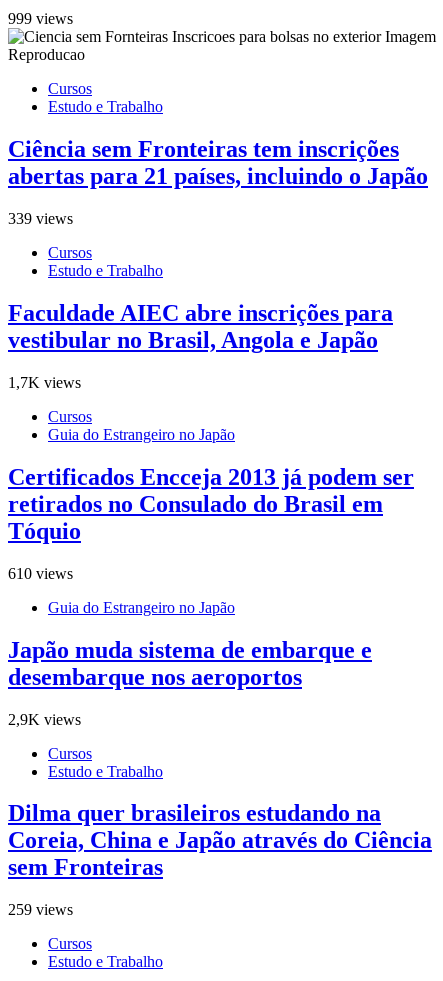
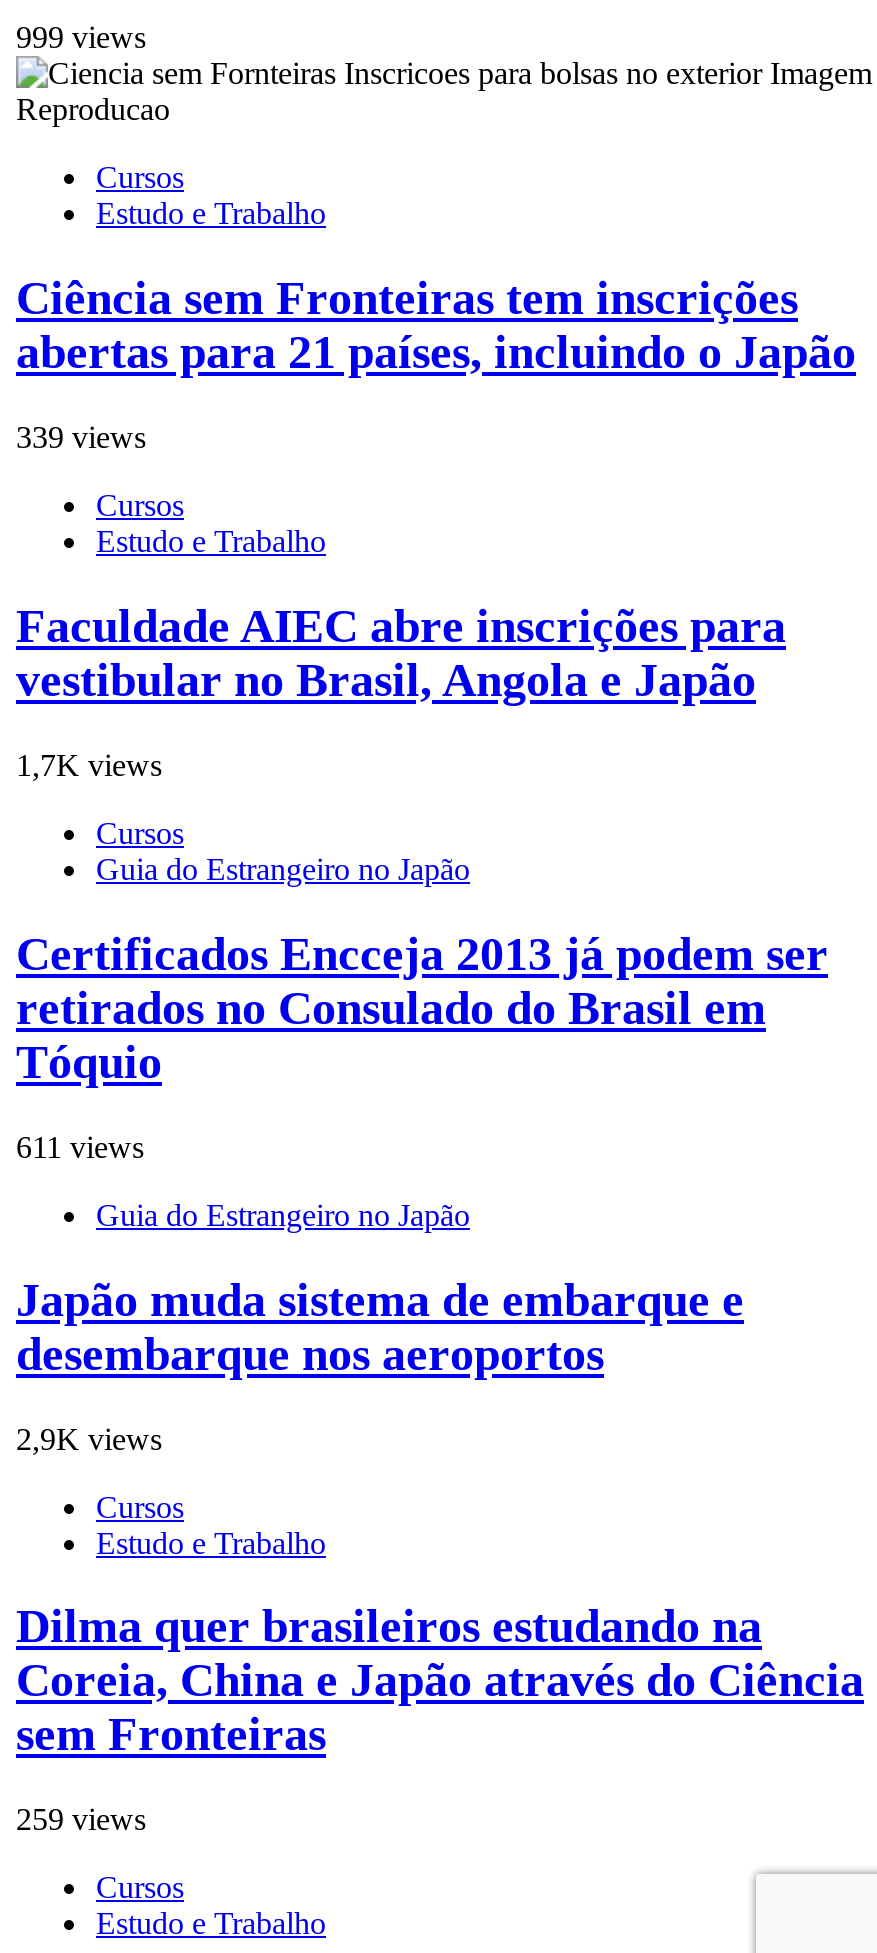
- 610 views
+ 611 views
